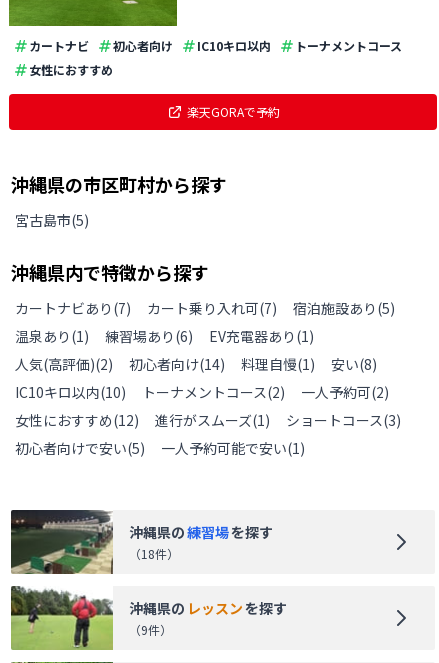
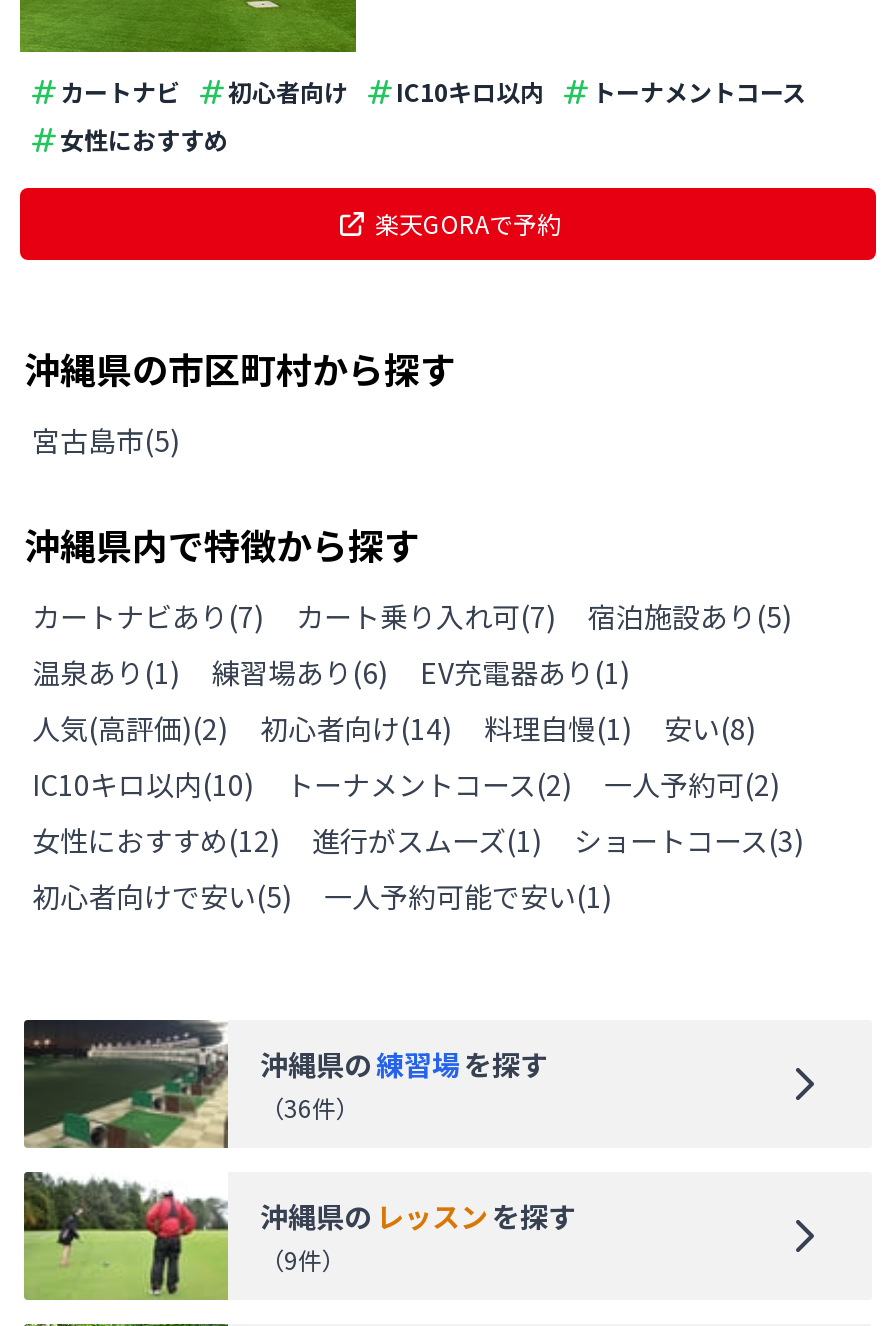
- （18件）
+ （36件）
